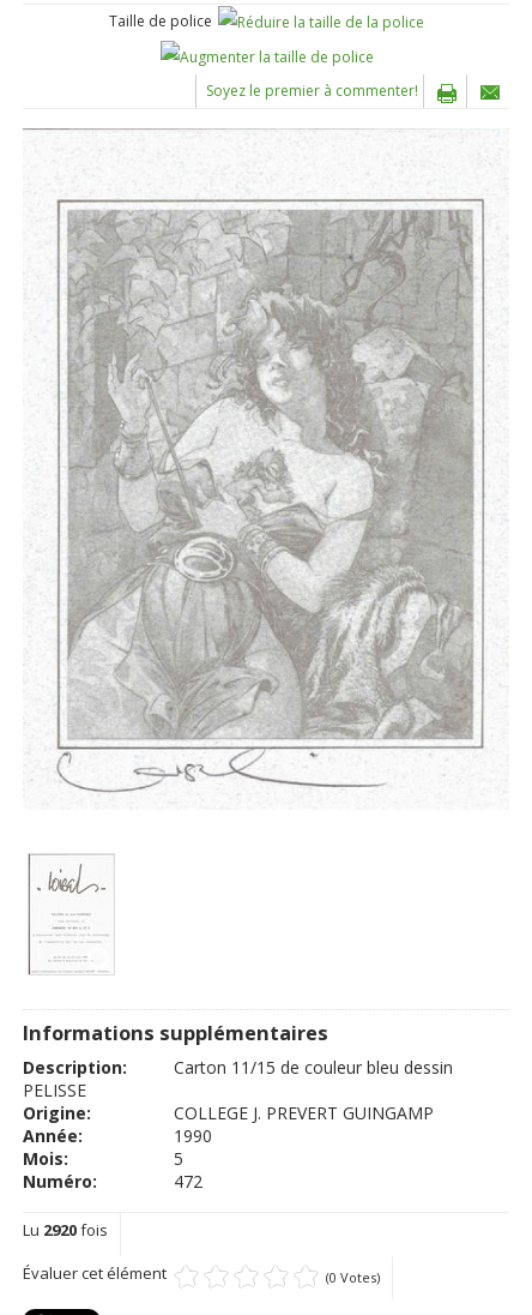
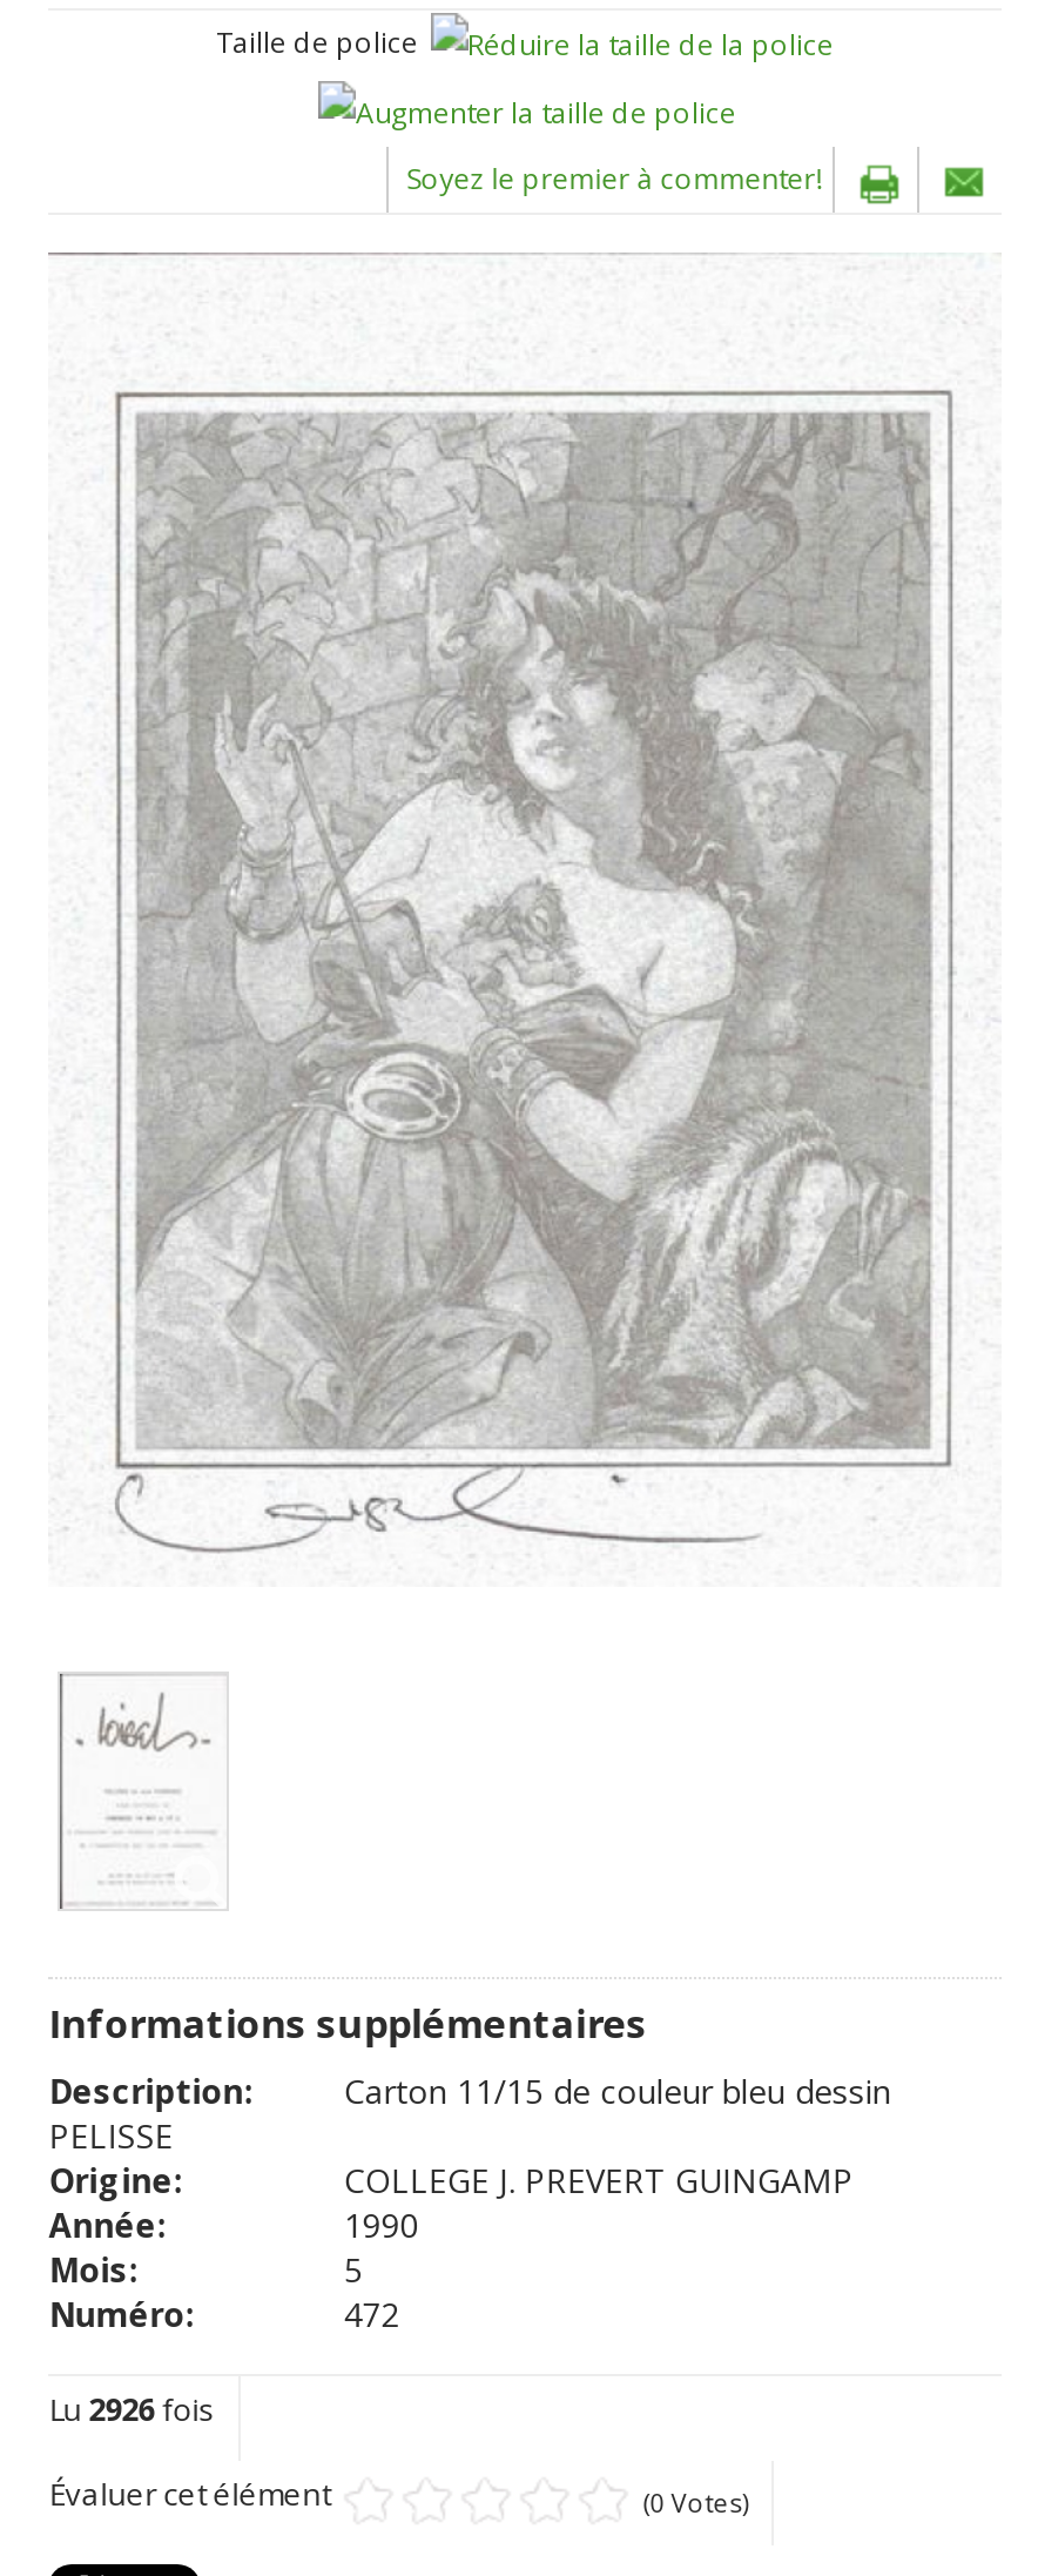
- Lu 2920fois
+ Lu 2926fois
